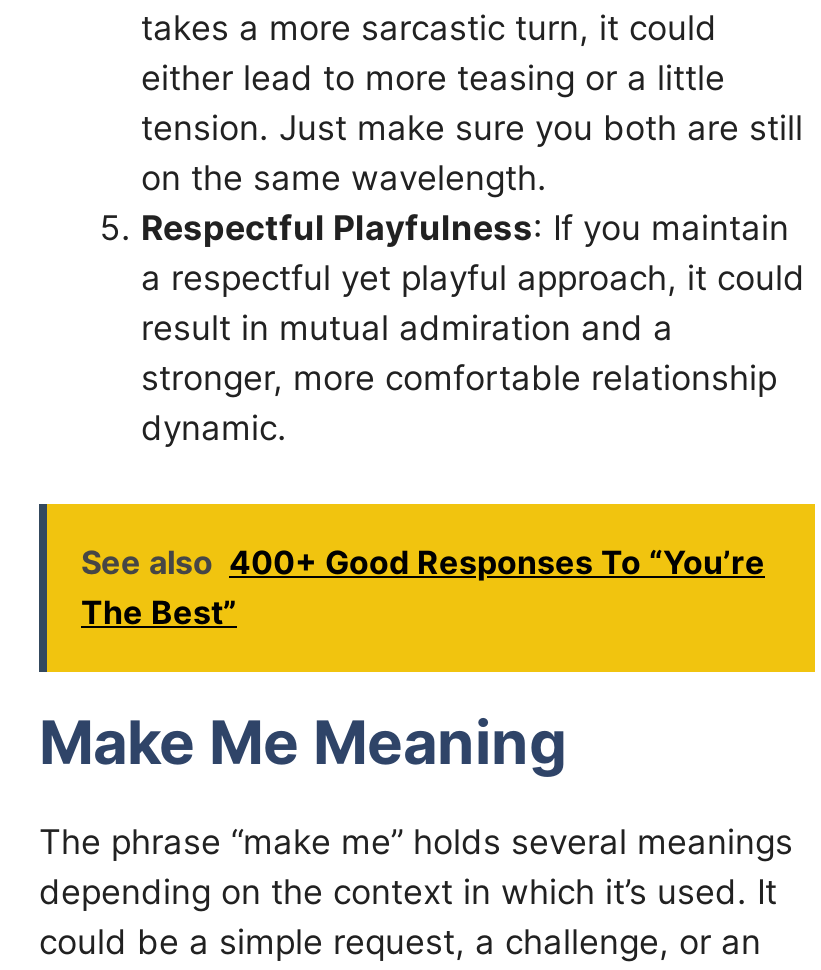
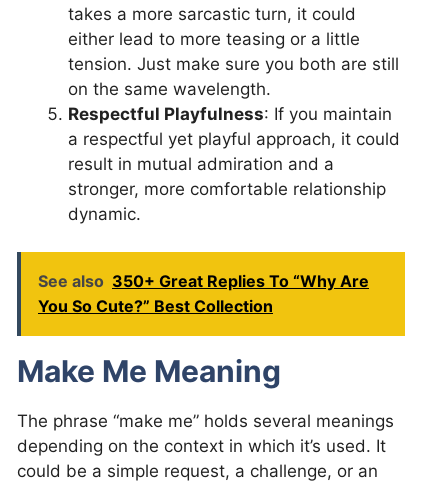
- See also 400+ Good Responses To “You’re
- The Best”
+ See also 350+ Great Replies To “Why Are
+ You So Cute?” Best Collection
